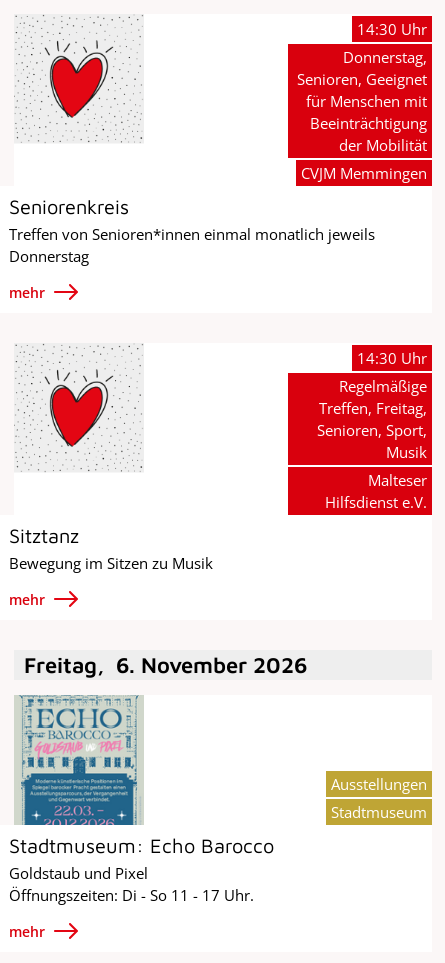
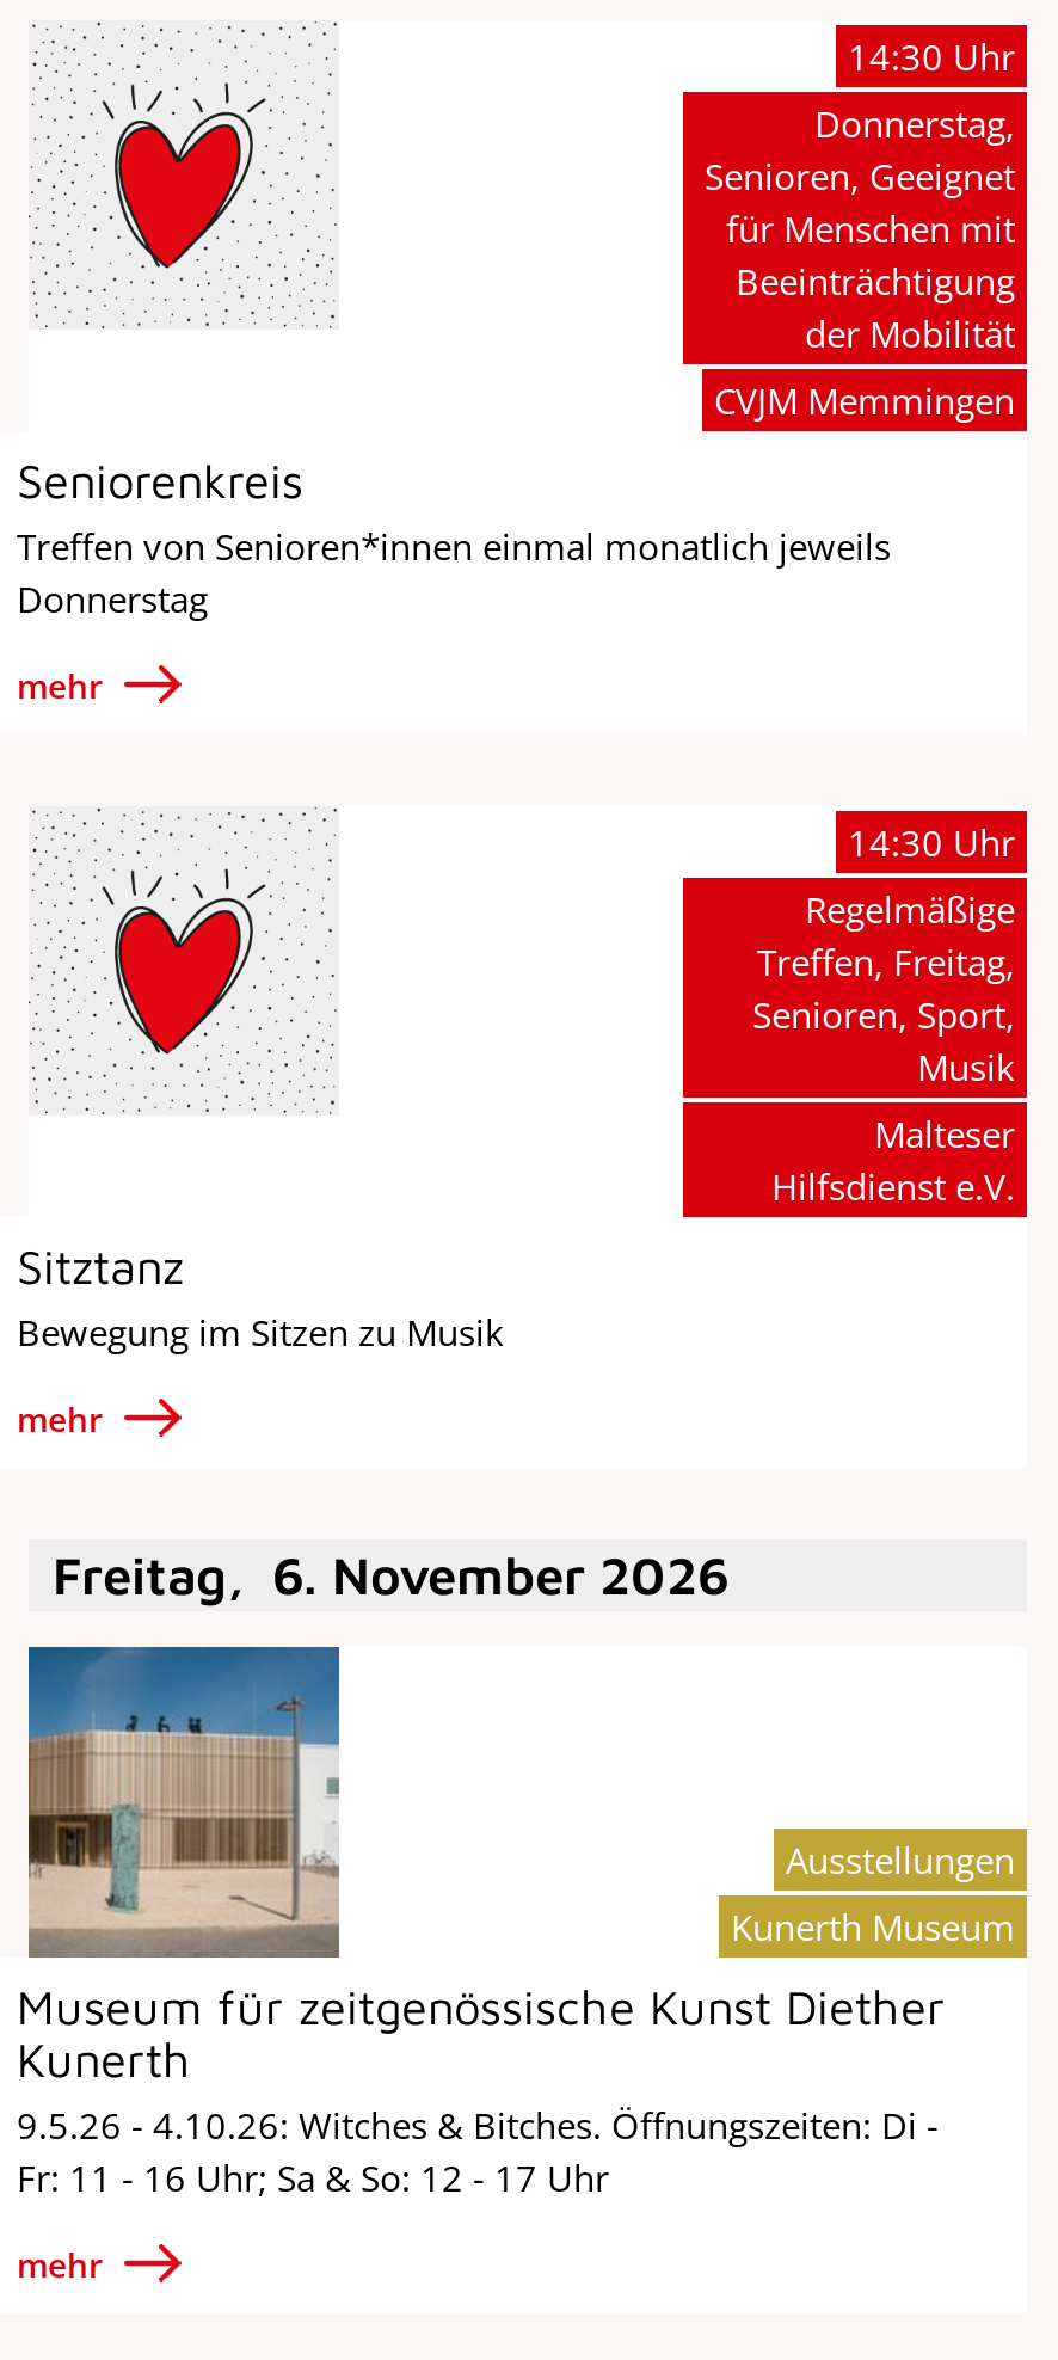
- [image]
- Stadtmuseum: Echo Barocco
- Goldstaub und Pixel
- Öffnungszeiten: Di - So 11 - 17 Uhr.
+ [image]
+ Museum für zeitgenössische Kunst Diether
+ Kunerth
+ 9.5.26 - 4.10.26: Witches & Bitches. Öffnungszeiten: Di -
+ Fr: 11 - 16 Uhr; Sa & So: 12 - 17 Uhr

- Stadtmuseum
+ Kunerth Museum
